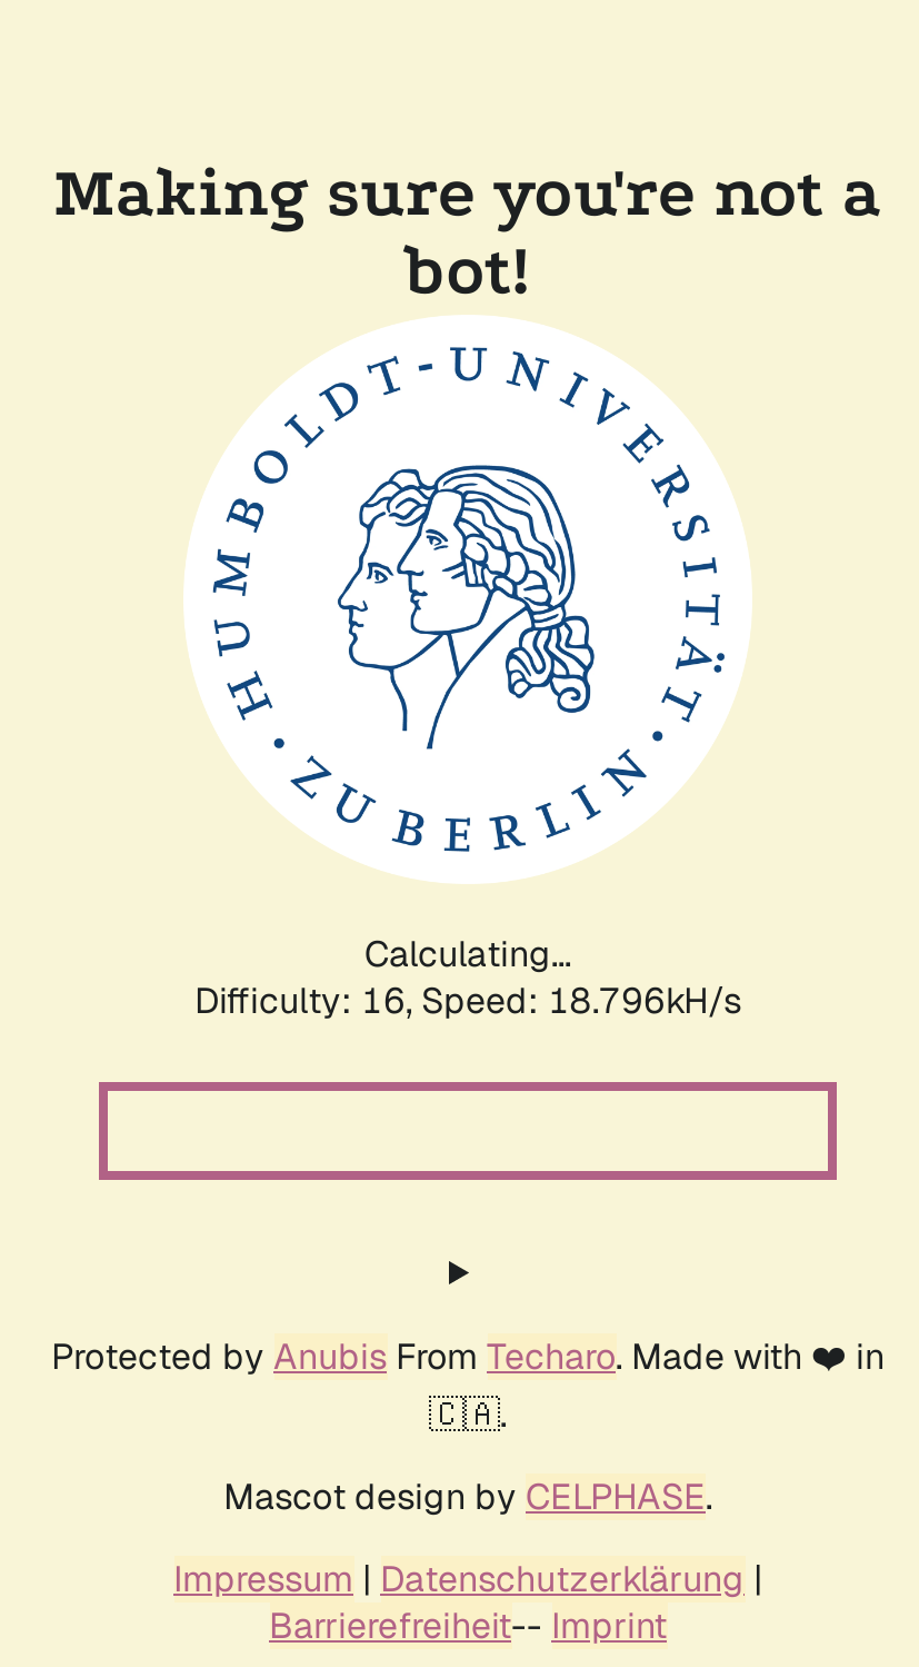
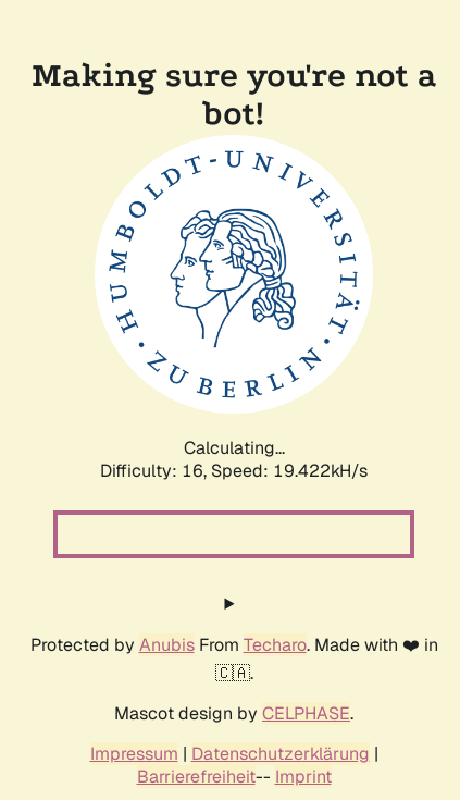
- Difficulty: 16, Speed: 18.796kH/s
+ Difficulty: 16, Speed: 19.422kH/s
